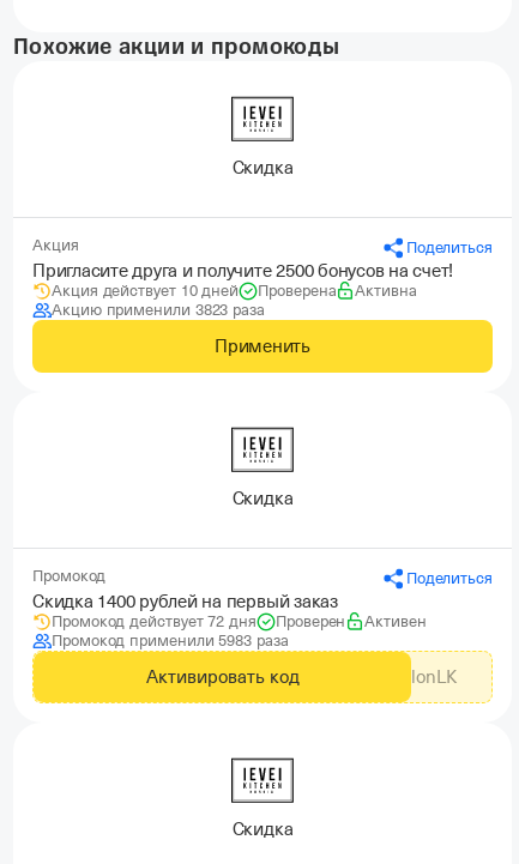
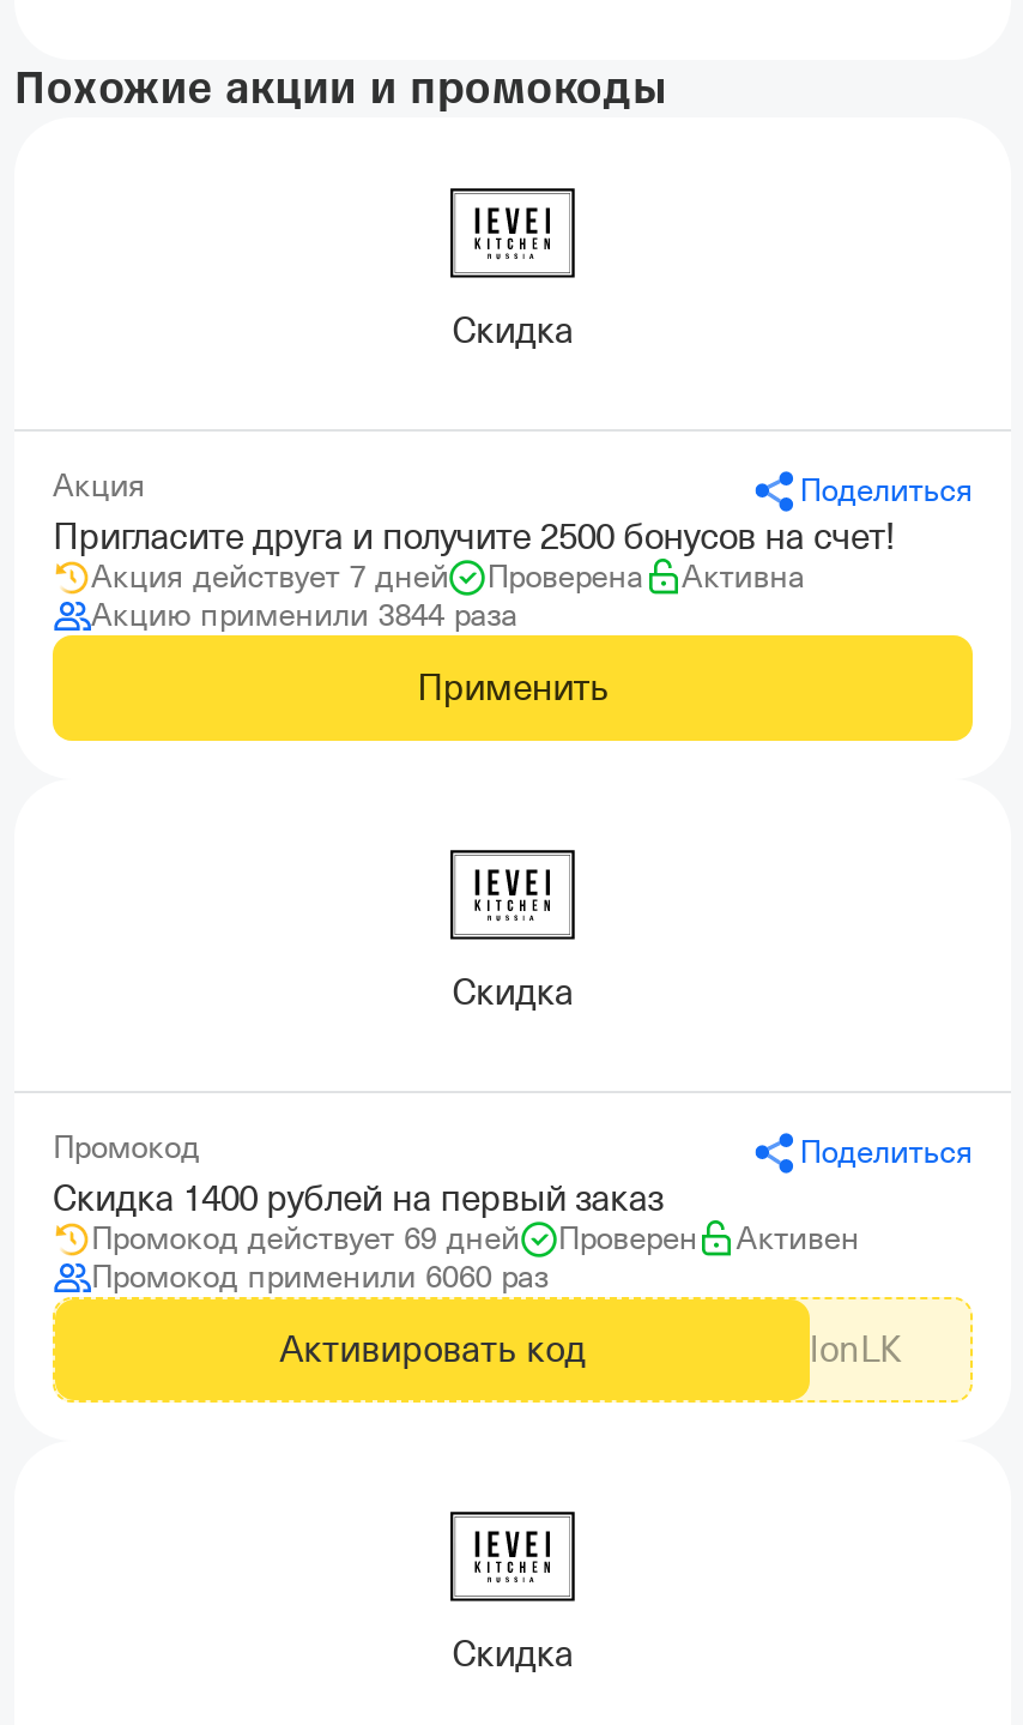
- Акция действует 10 дней
+ Акция действует 7 дней

- Акцию применили 3823 раза
+ Акцию применили 3844 раза

- Промокод действует 72 дня
+ Промокод действует 69 дней

- Промокод применили 5983 раза
+ Промокод применили 6060 раз
